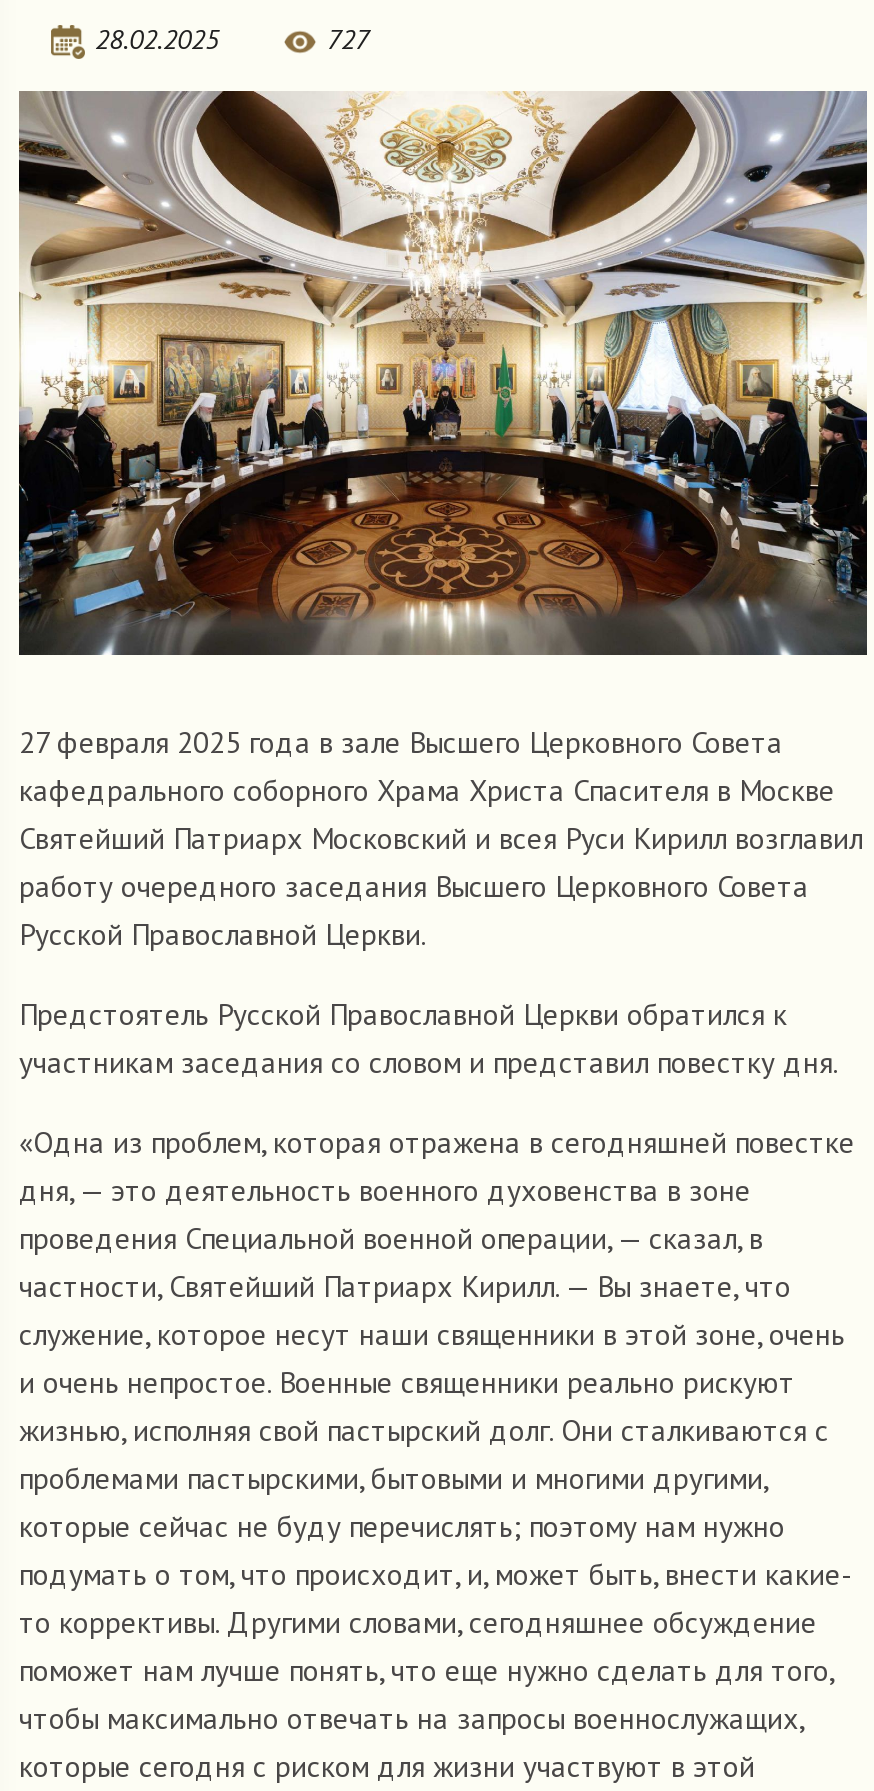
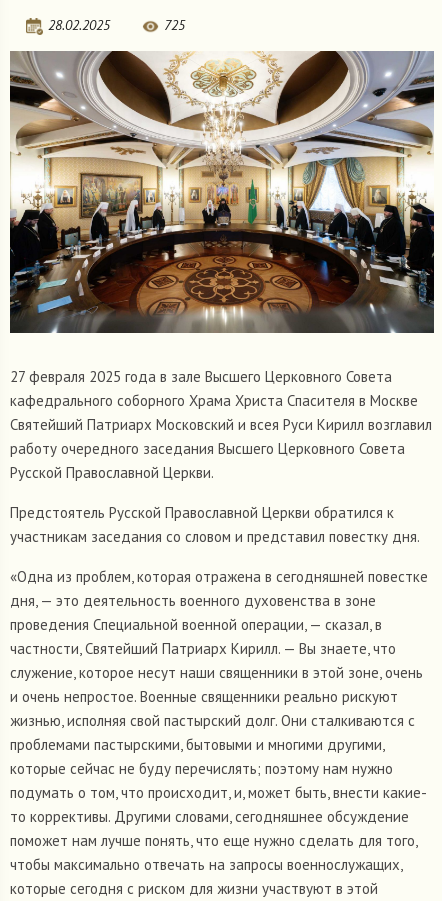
- 727
+ 725
